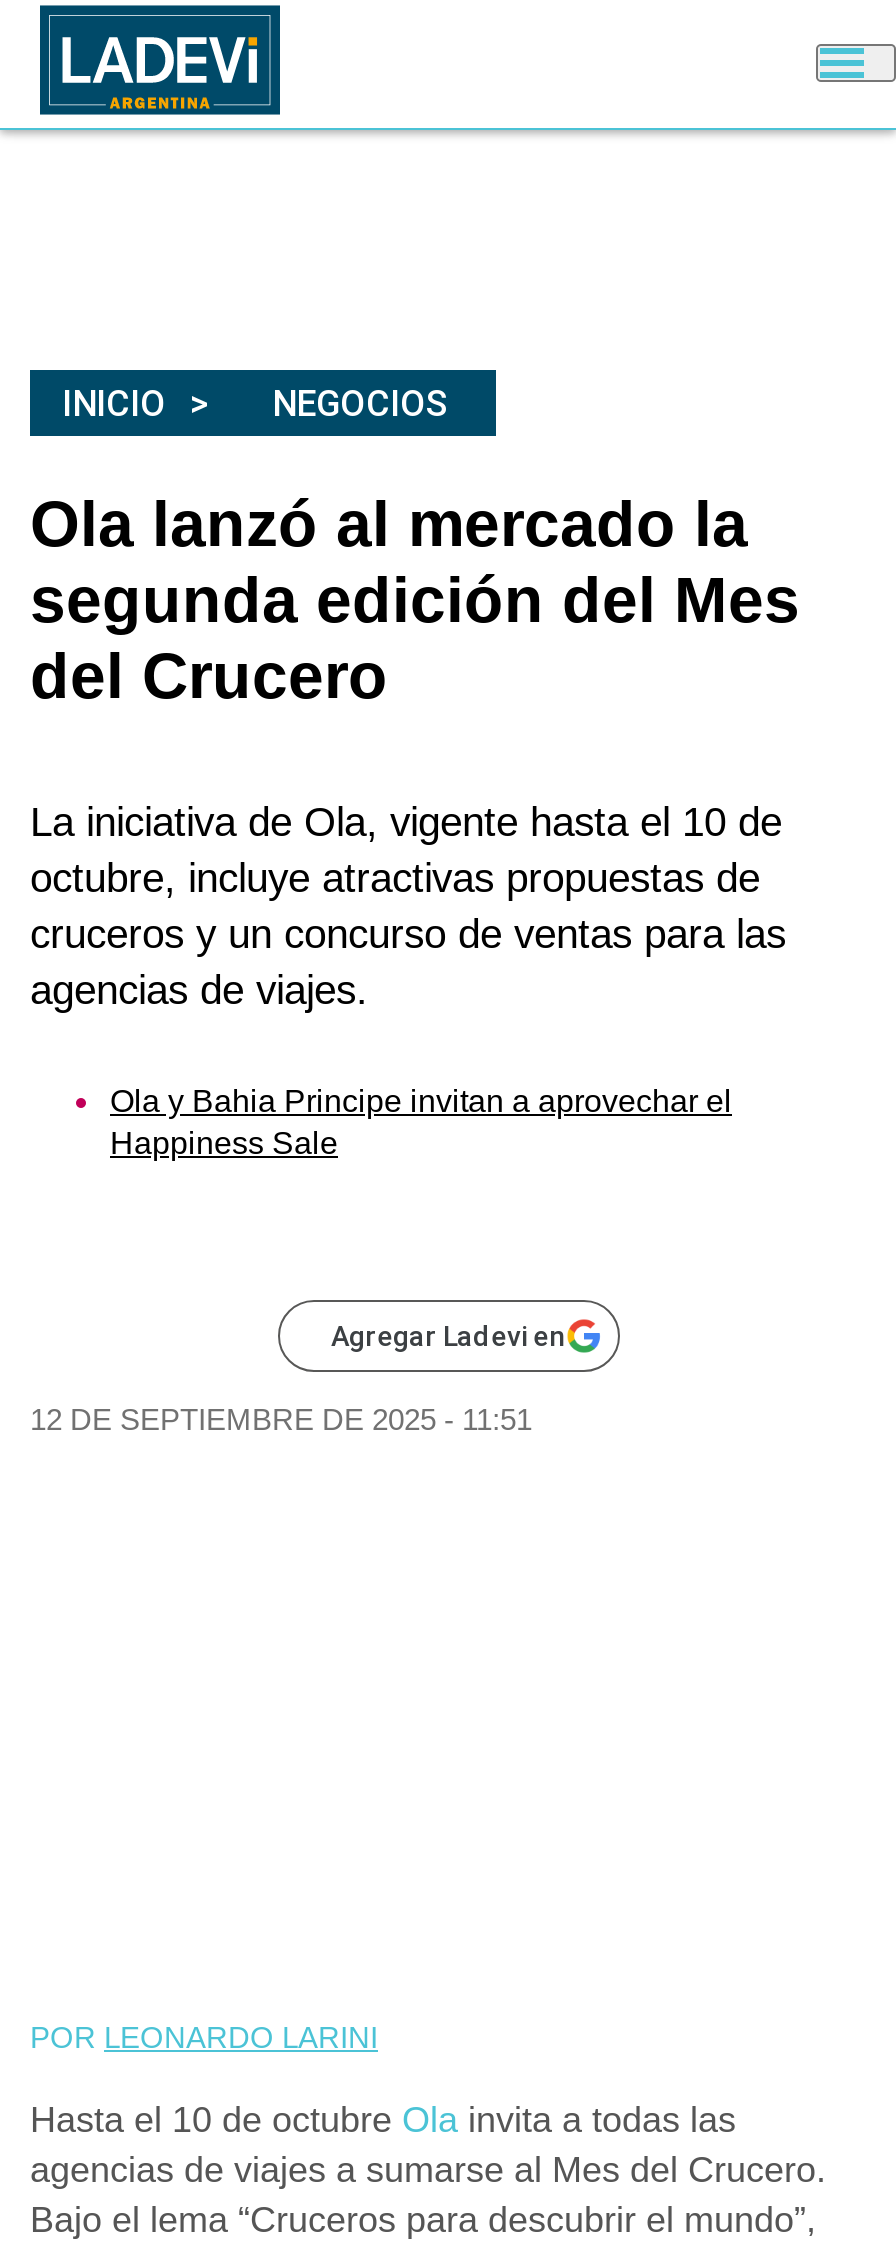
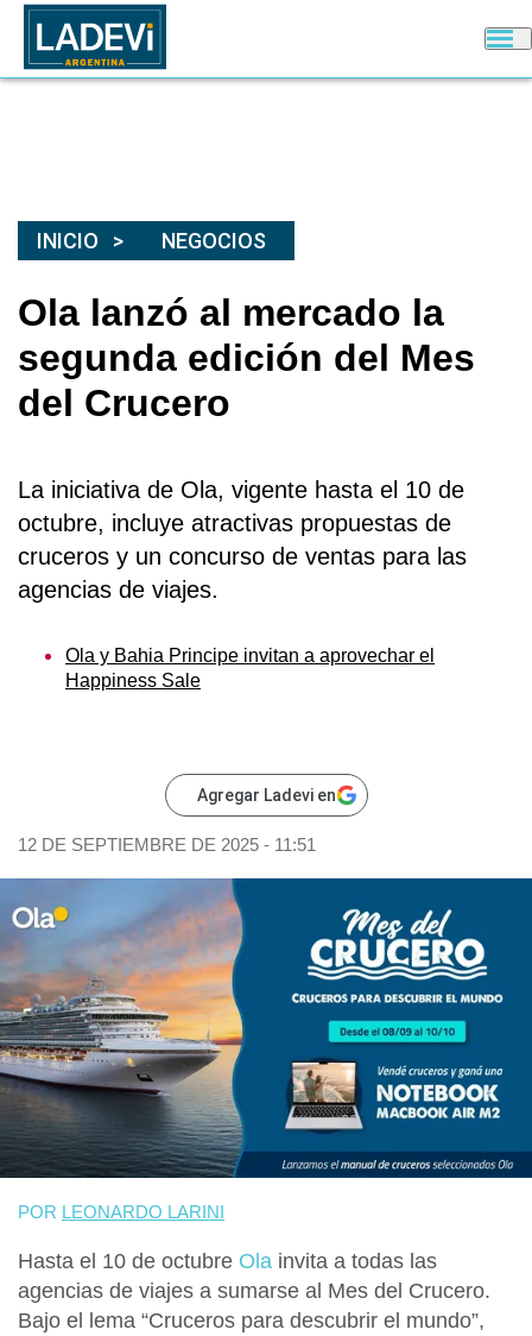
+ [image]
